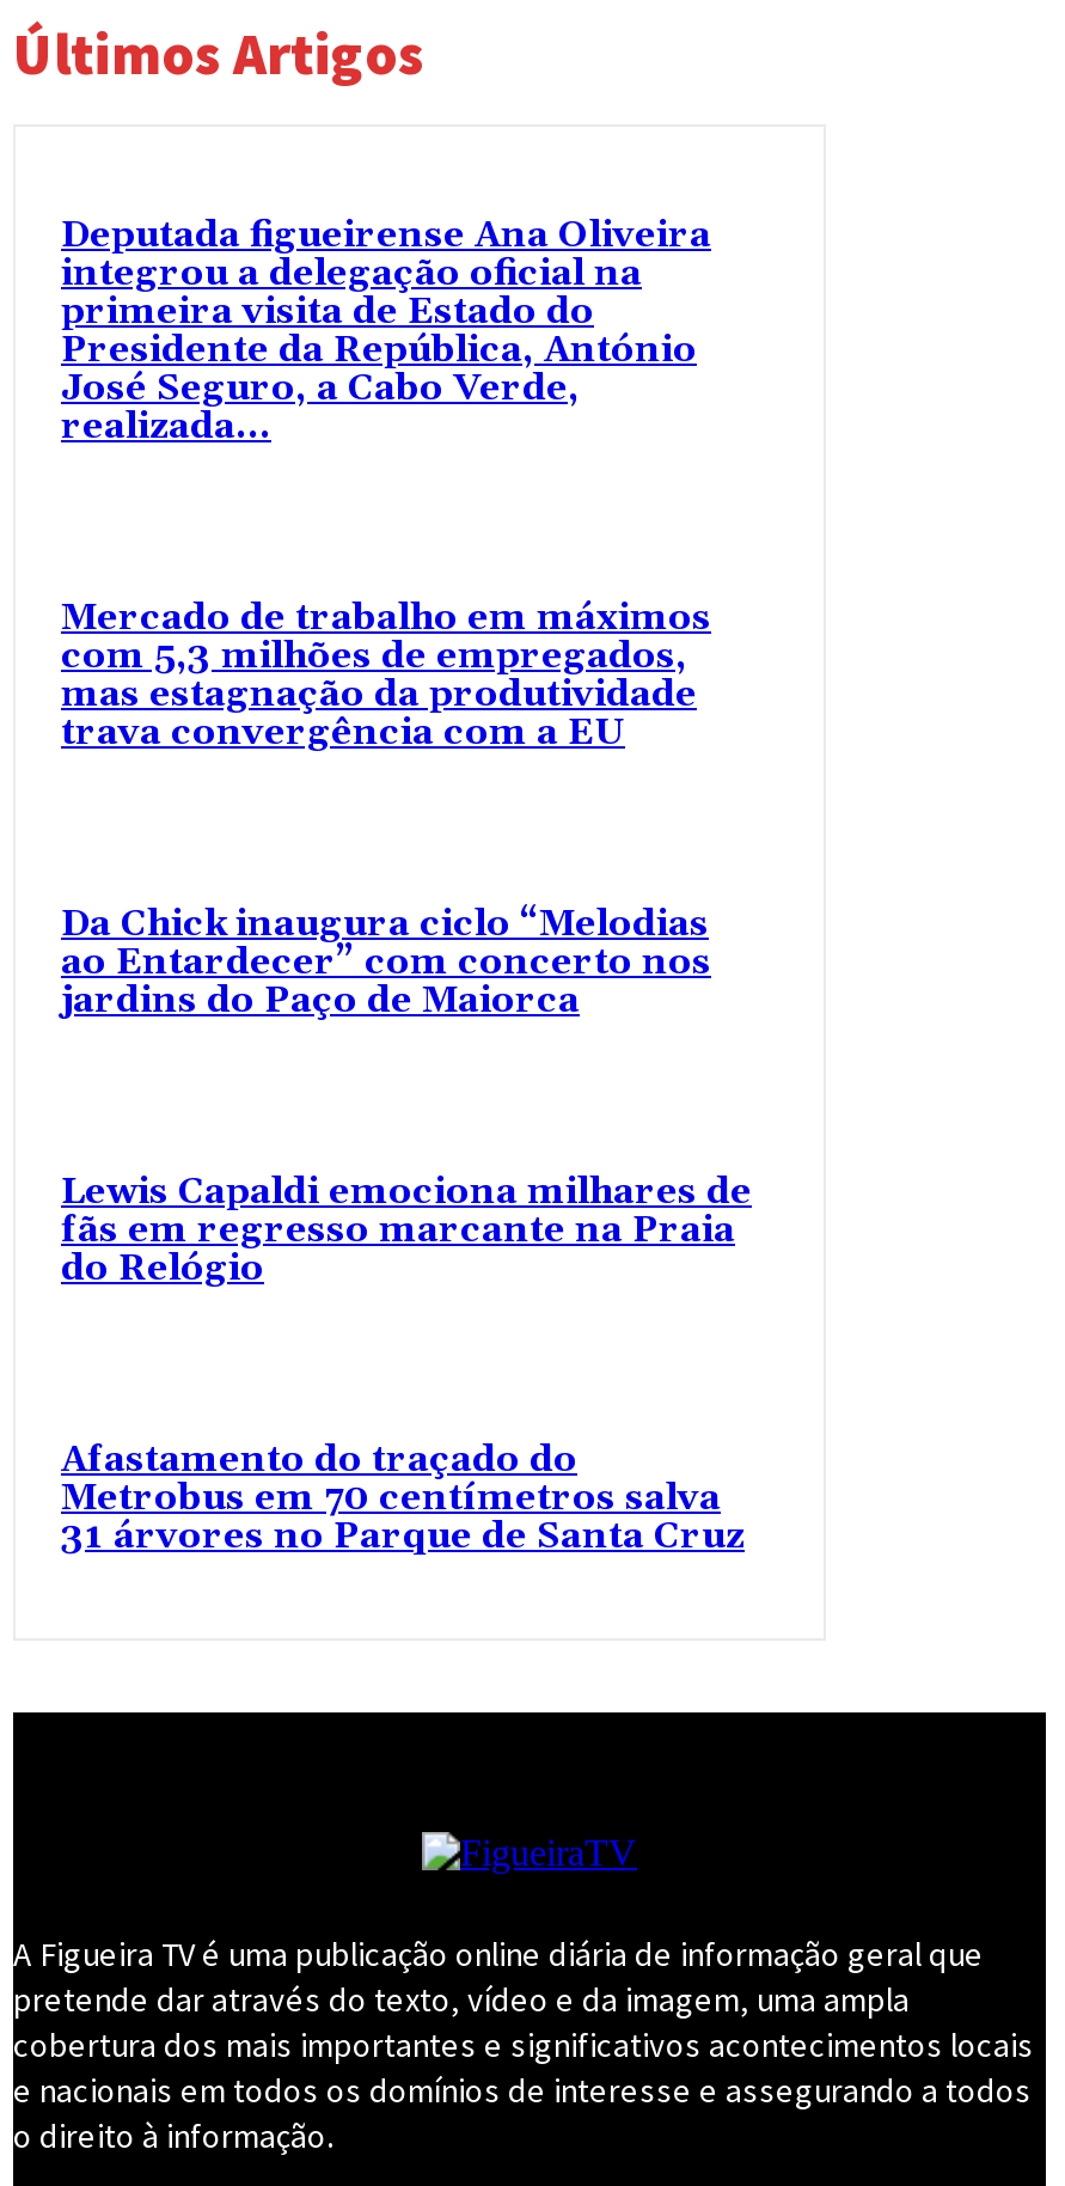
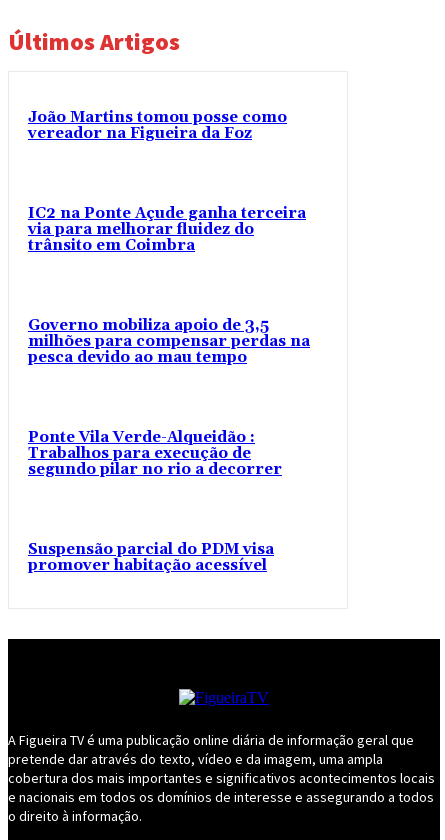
- Deputada figueirense Ana Oliveira
- integrou a delegação oficial na
- primeira visita de Estado do
- Presidente da República, António
- José Seguro, a Cabo Verde,
- realizada...
+ João Martins tomou posse como
+ vereador na Figueira da Foz

- Mercado de trabalho em máximos
- com 5,3 milhões de empregados,
- mas estagnação da produtividade
- trava convergência com a EU
+ IC2 na Ponte Açude ganha terceira
+ via para melhorar fluidez do
+ trânsito em Coimbra

- Da Chick inaugura ciclo “Melodias
- ao Entardecer” com concerto nos
- jardins do Paço de Maiorca
+ Governo mobiliza apoio de 3,5
+ milhões para compensar perdas na
+ pesca devido ao mau tempo

- Lewis Capaldi emociona milhares de
- fãs em regresso marcante na Praia
- do Relógio
+ Ponte Vila Verde-Alqueidão :
+ Trabalhos para execução de
+ segundo pilar no rio a decorrer

- Afastamento do traçado do
- Metrobus em 70 centímetros salva
- 31 árvores no Parque de Santa Cruz
+ Suspensão parcial do PDM visa
+ promover habitação acessível
